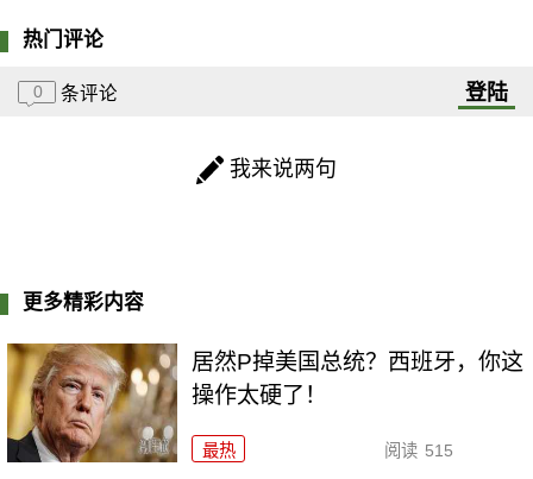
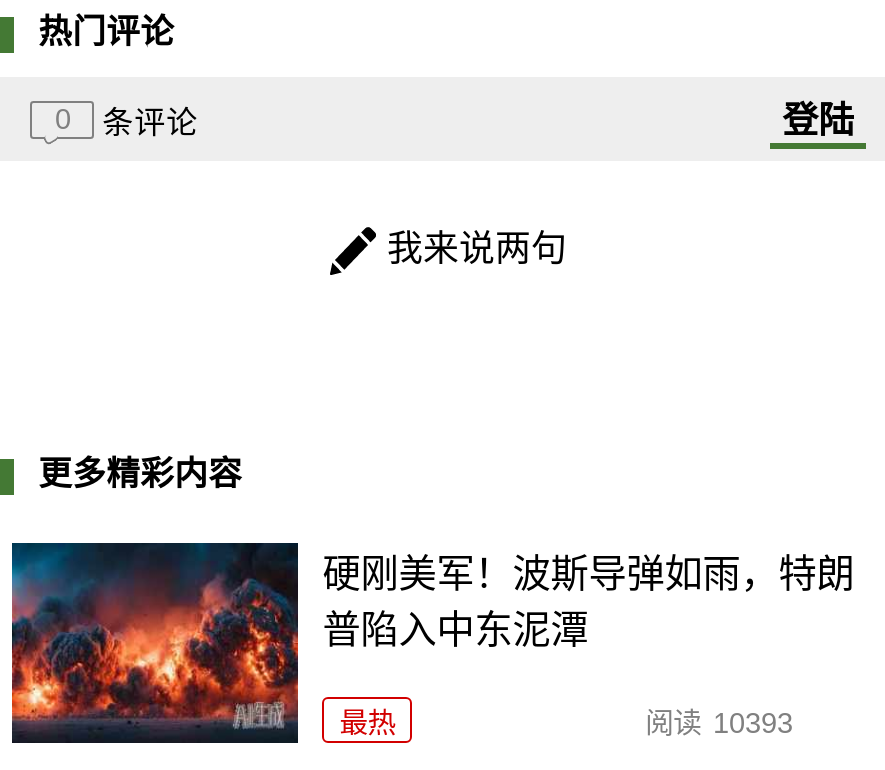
- [image]
- 居然P掉美国总统？西班牙，你这
- 操作太硬了！
+ [image]
+ 硬刚美军！波斯导弹如雨，特朗
+ 普陷入中东泥潭

- 阅读 515
+ 阅读 10393
